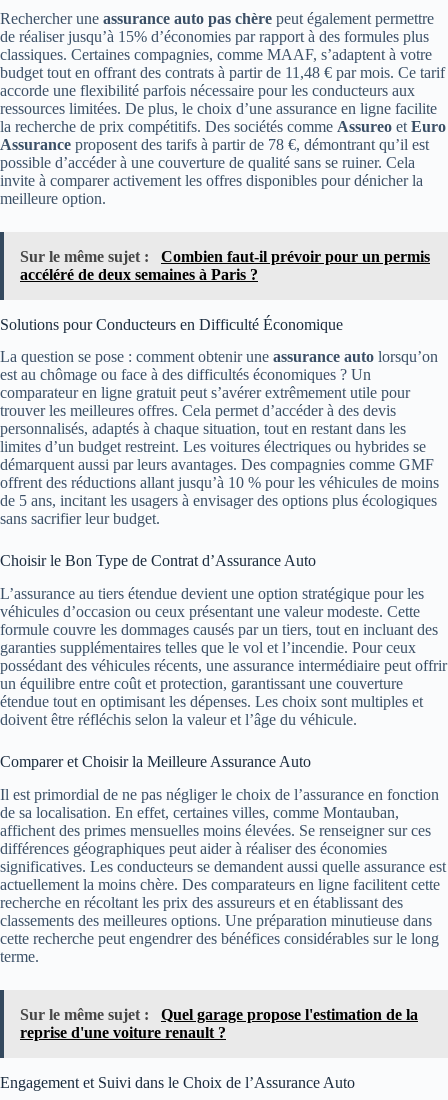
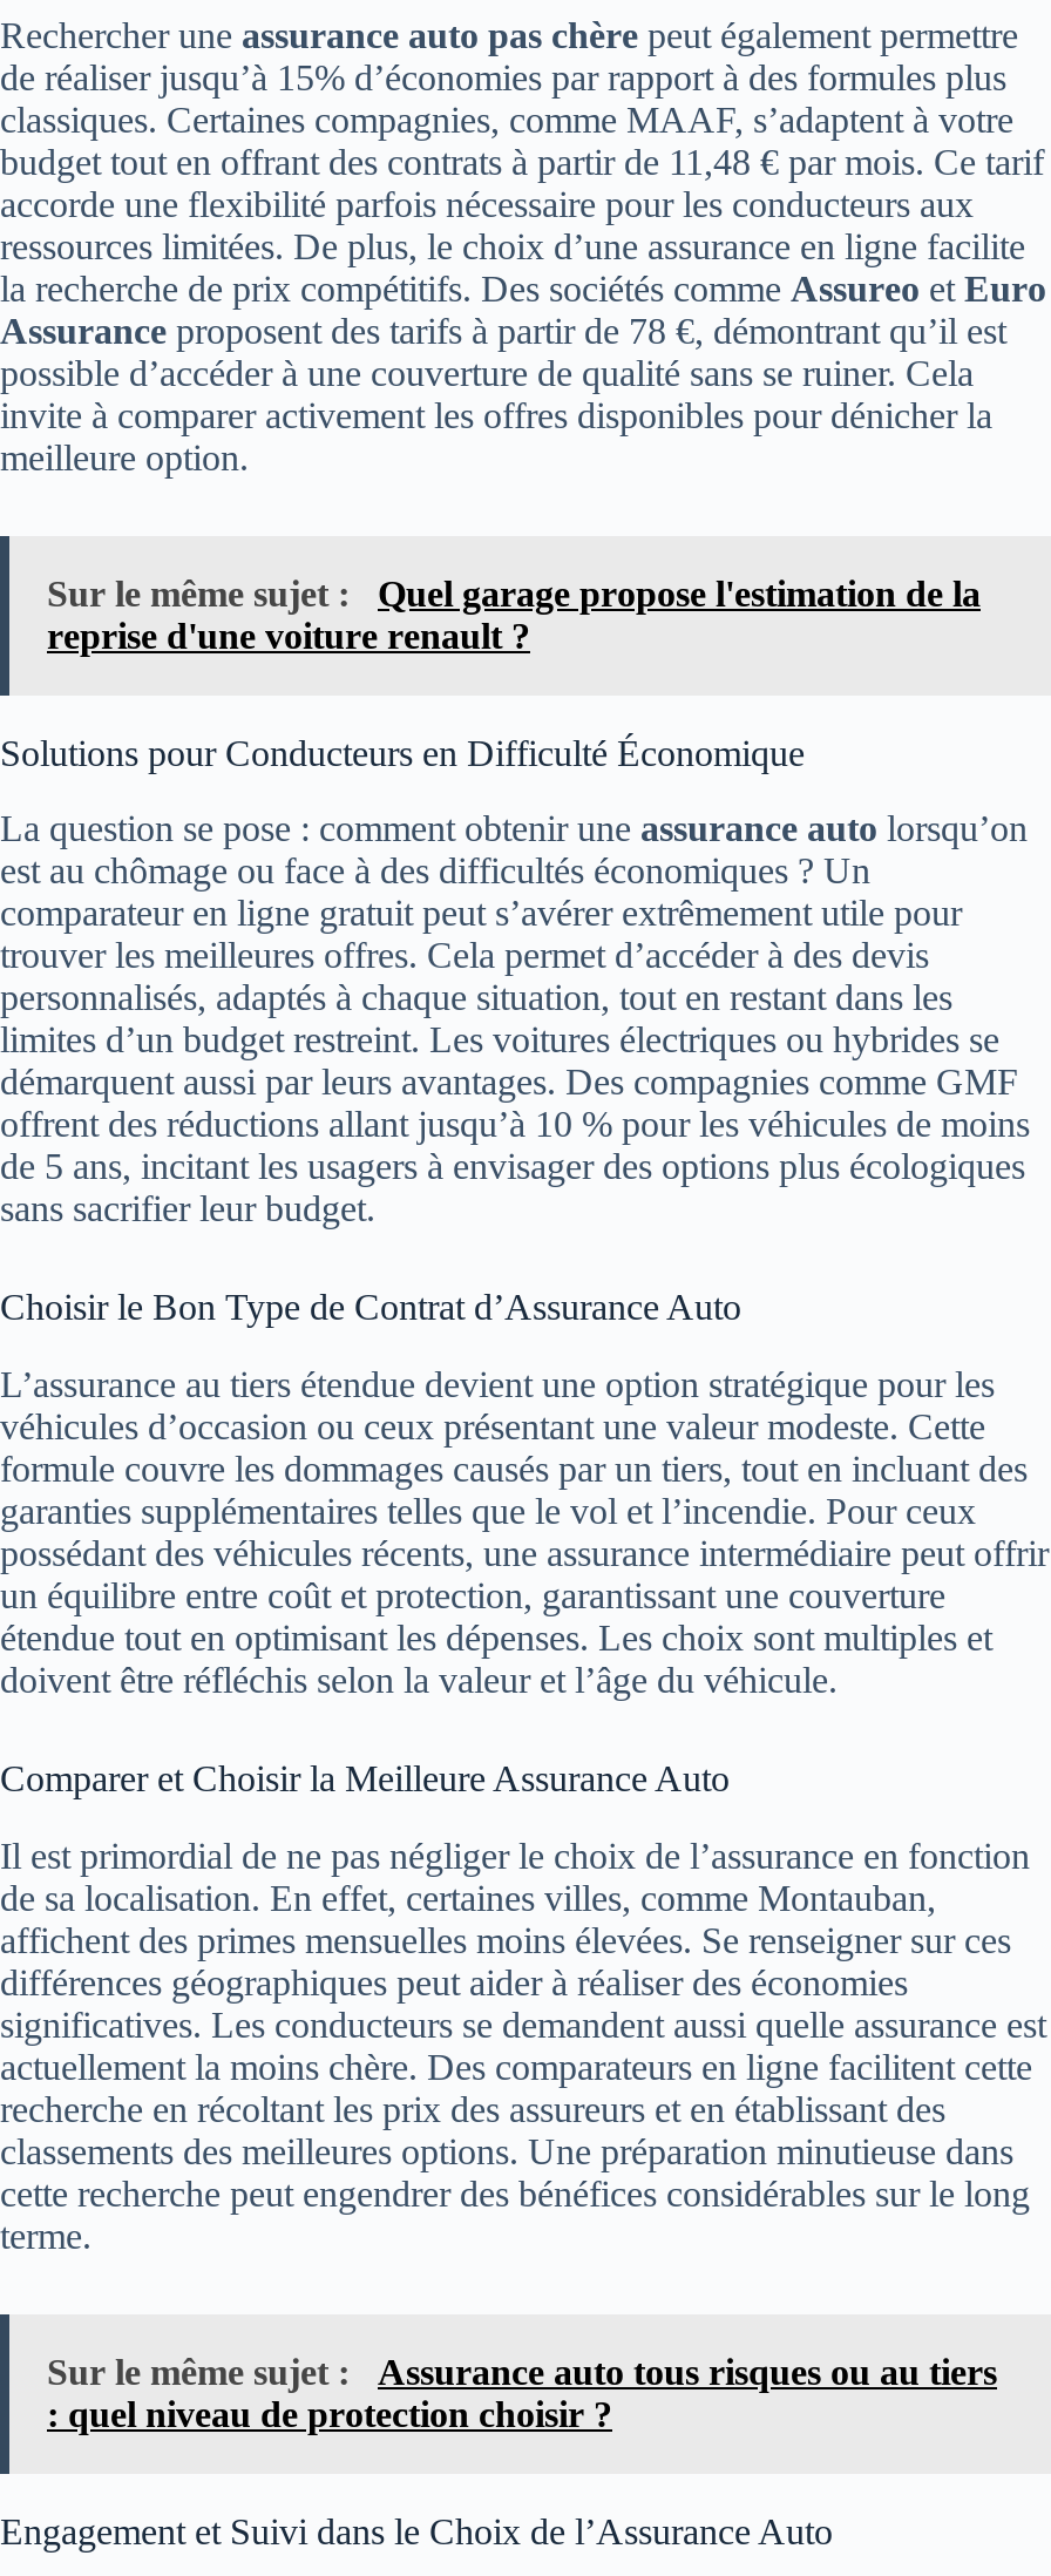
- Sur le même sujet : Combien faut-il prévoir pour un permis
- accéléré de deux semaines à Paris ?

+ Sur le même sujet : Assurance auto tous risques ou au tiers
+ : quel niveau de protection choisir ?

moved up: Sur le même sujet : Quel garage propose l'estimation de la | reprise d'une voiture renault ?
